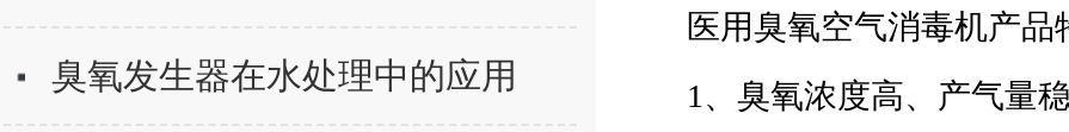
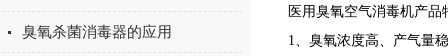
- 臭氧发生器在水处理中的应用
+ 臭氧杀菌消毒器的应用
